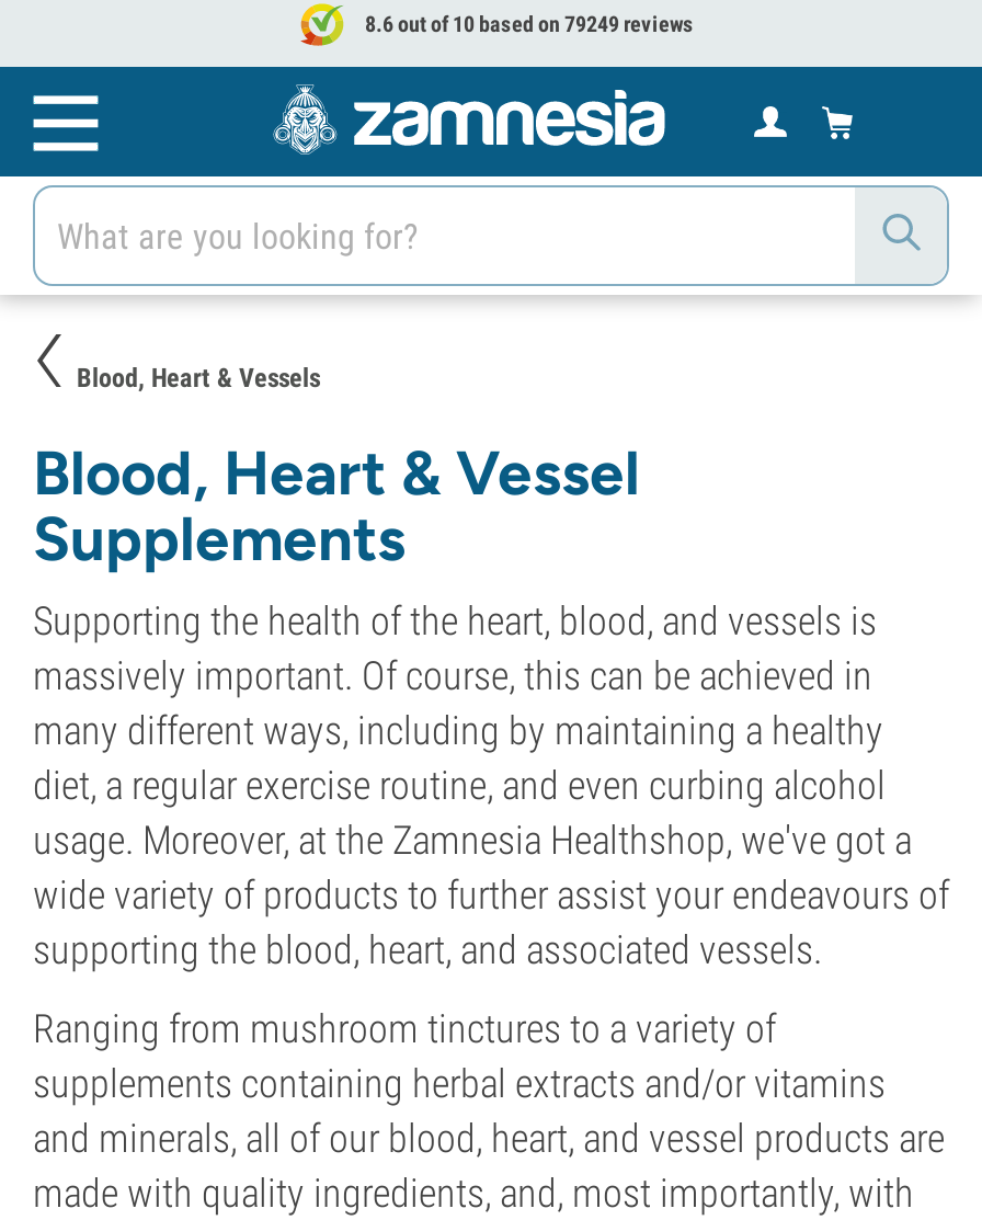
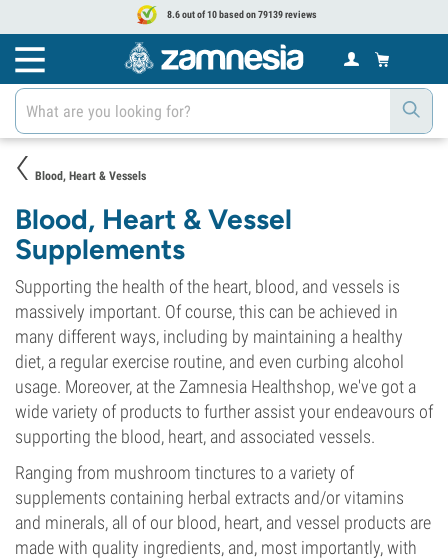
- 8.6 out of 10 based on 79249 reviews
+ 8.6 out of 10 based on 79139 reviews
